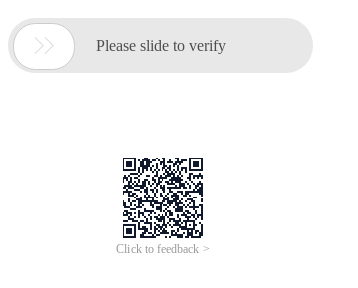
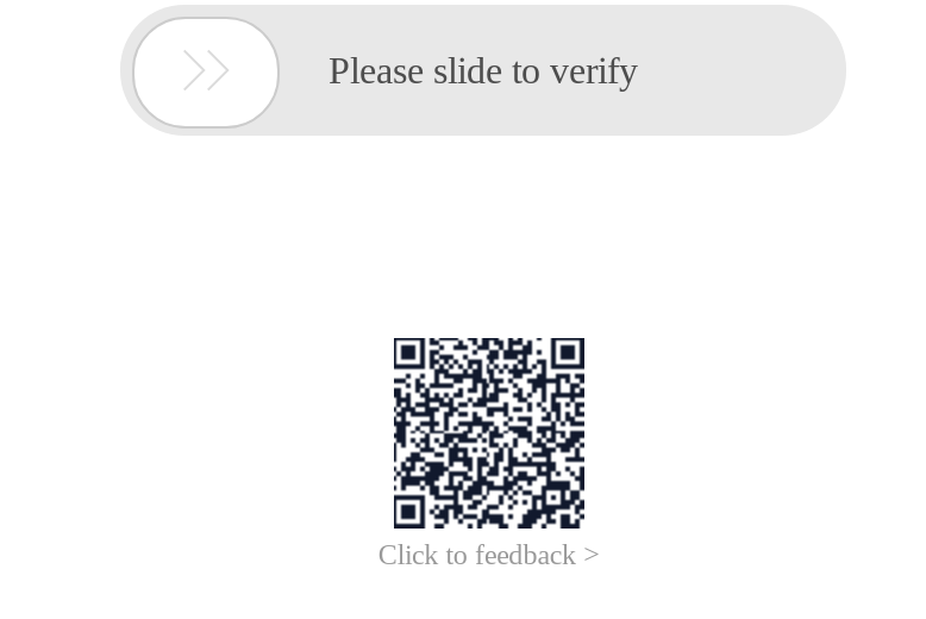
- [image]
+ [image]
